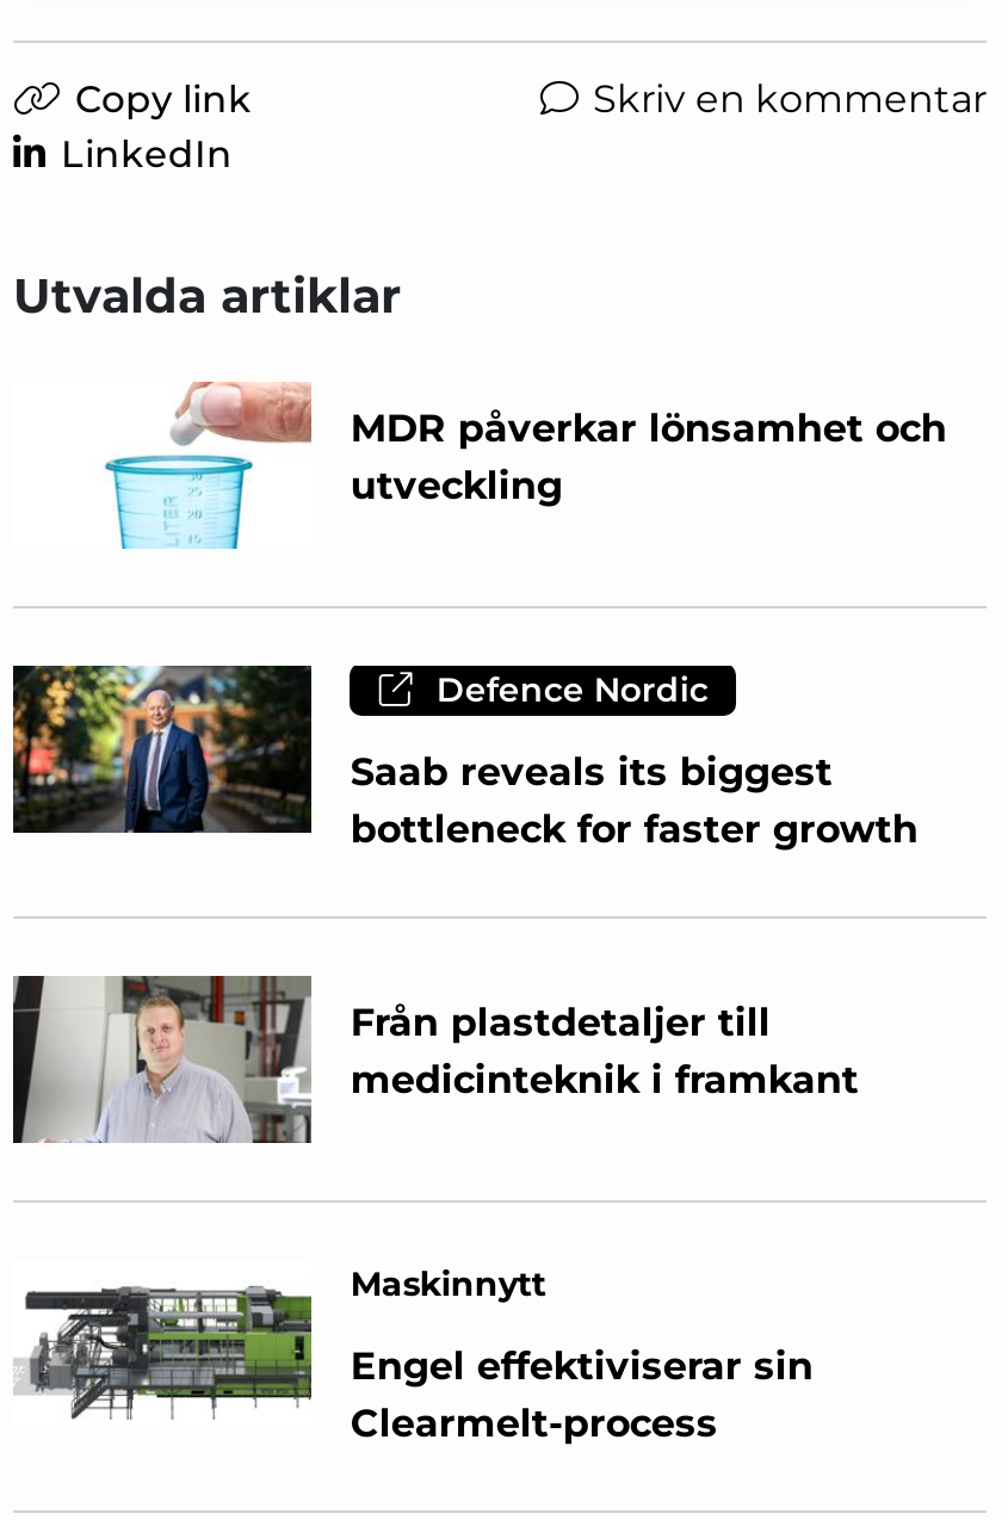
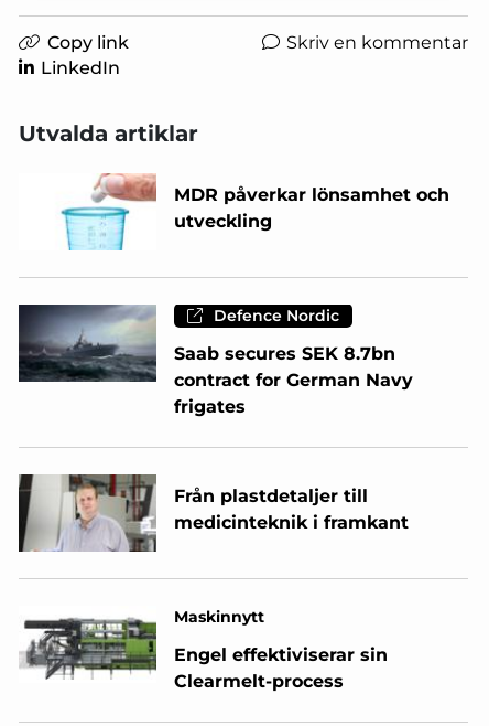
- [image]
- Saab reveals its biggest
- bottleneck for faster growth
+ [image]
+ Saab secures SEK 8.7bn
+ contract for German Navy
+ frigates
